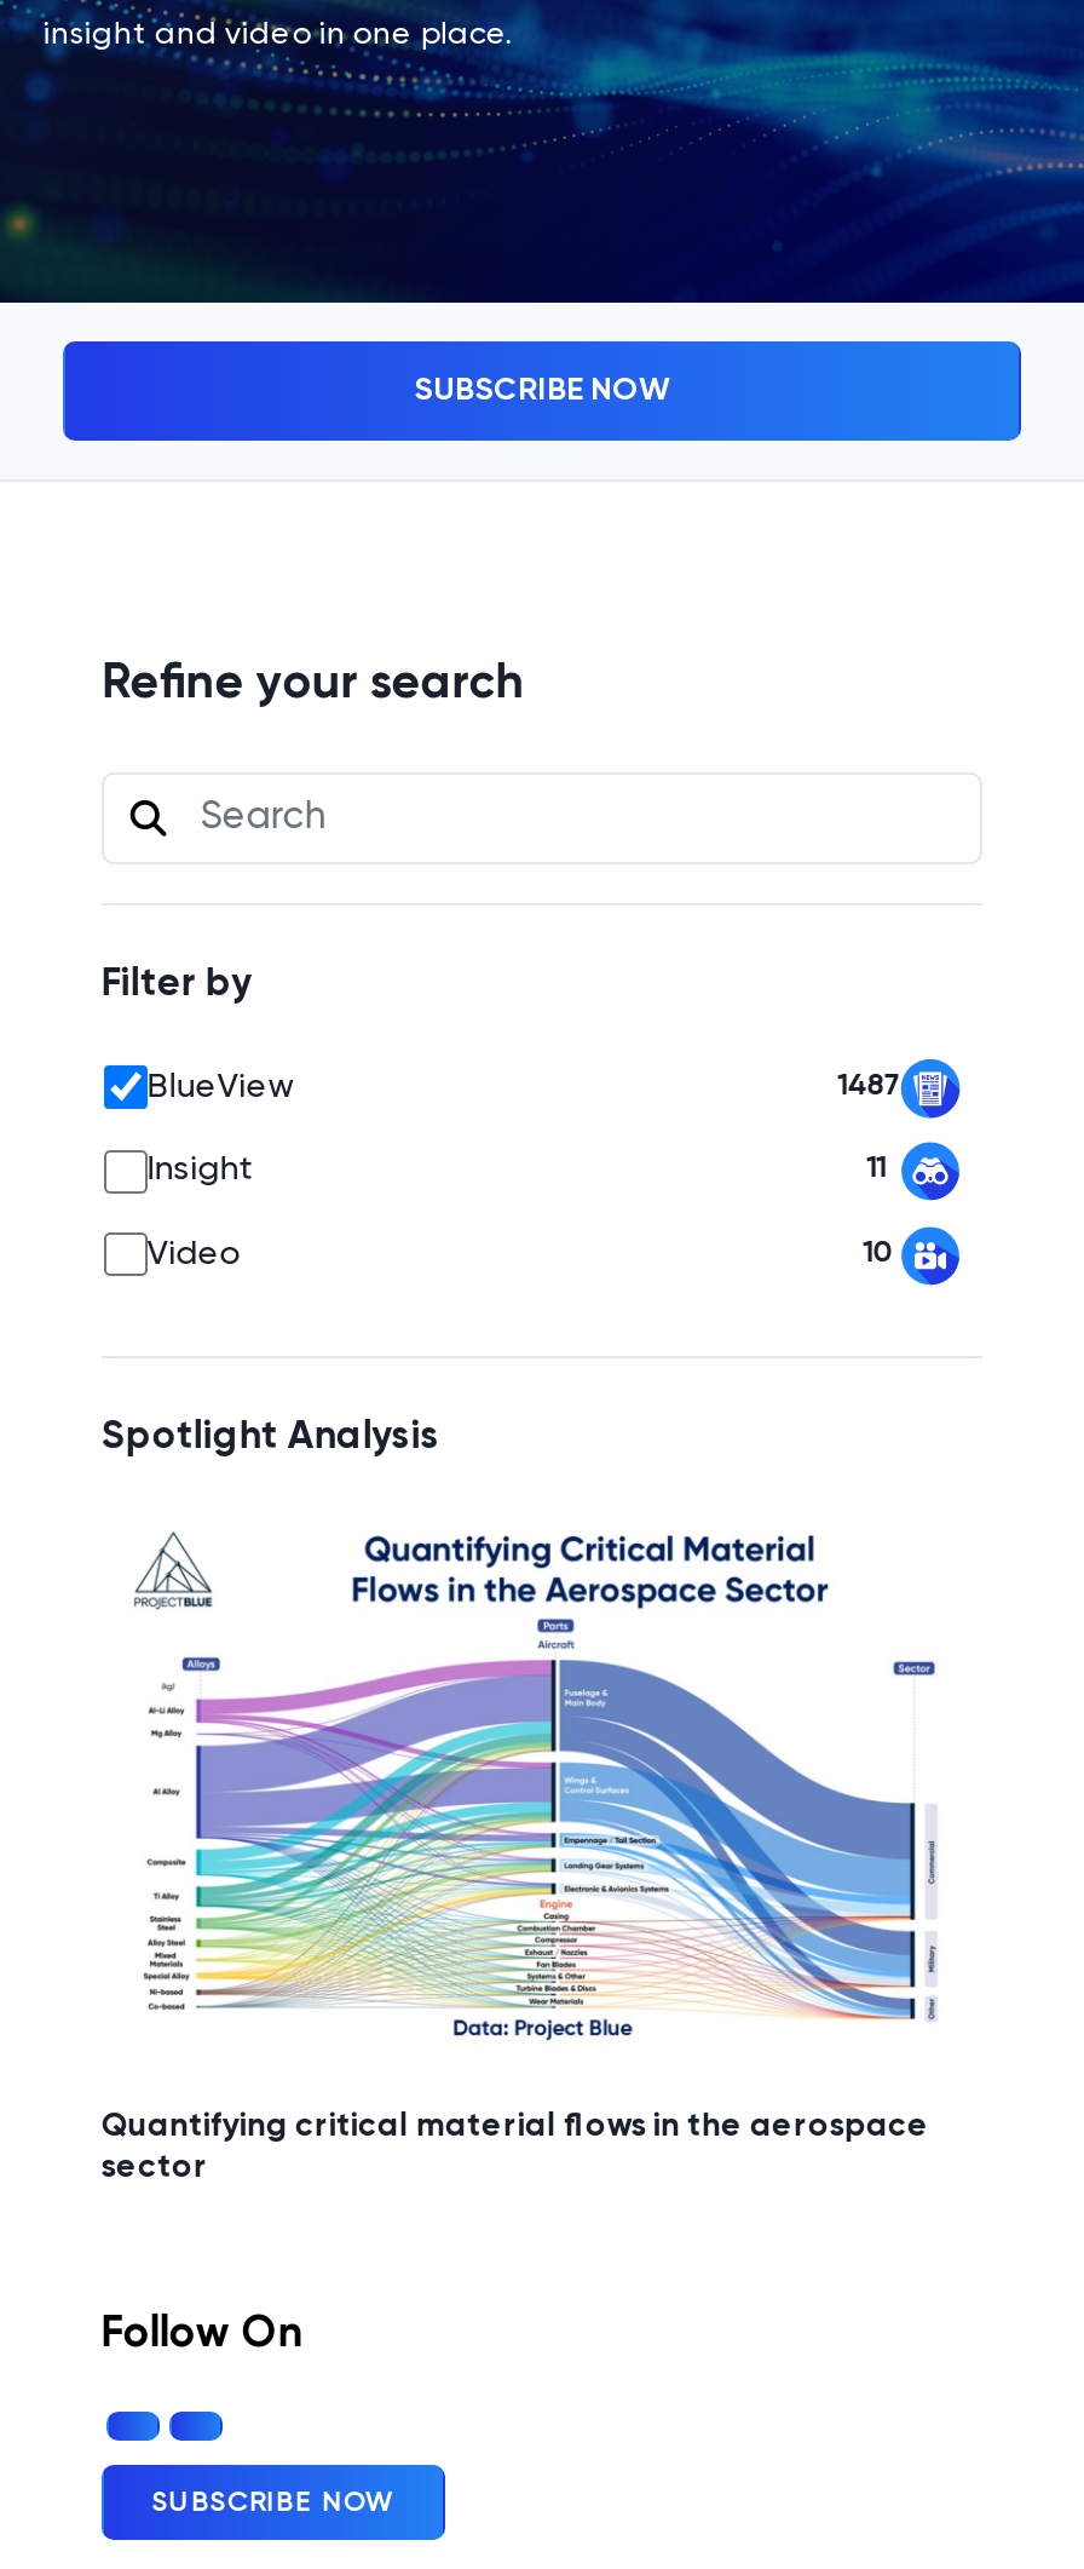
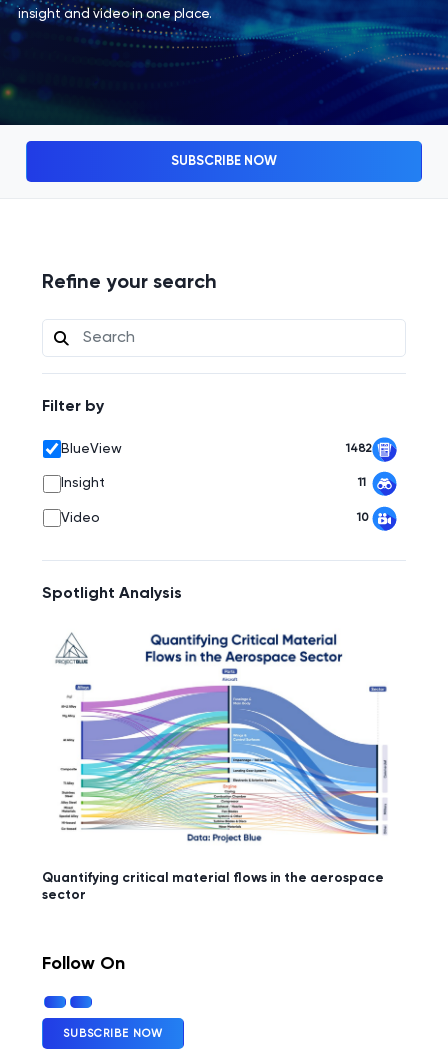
- 1487
+ 1482
